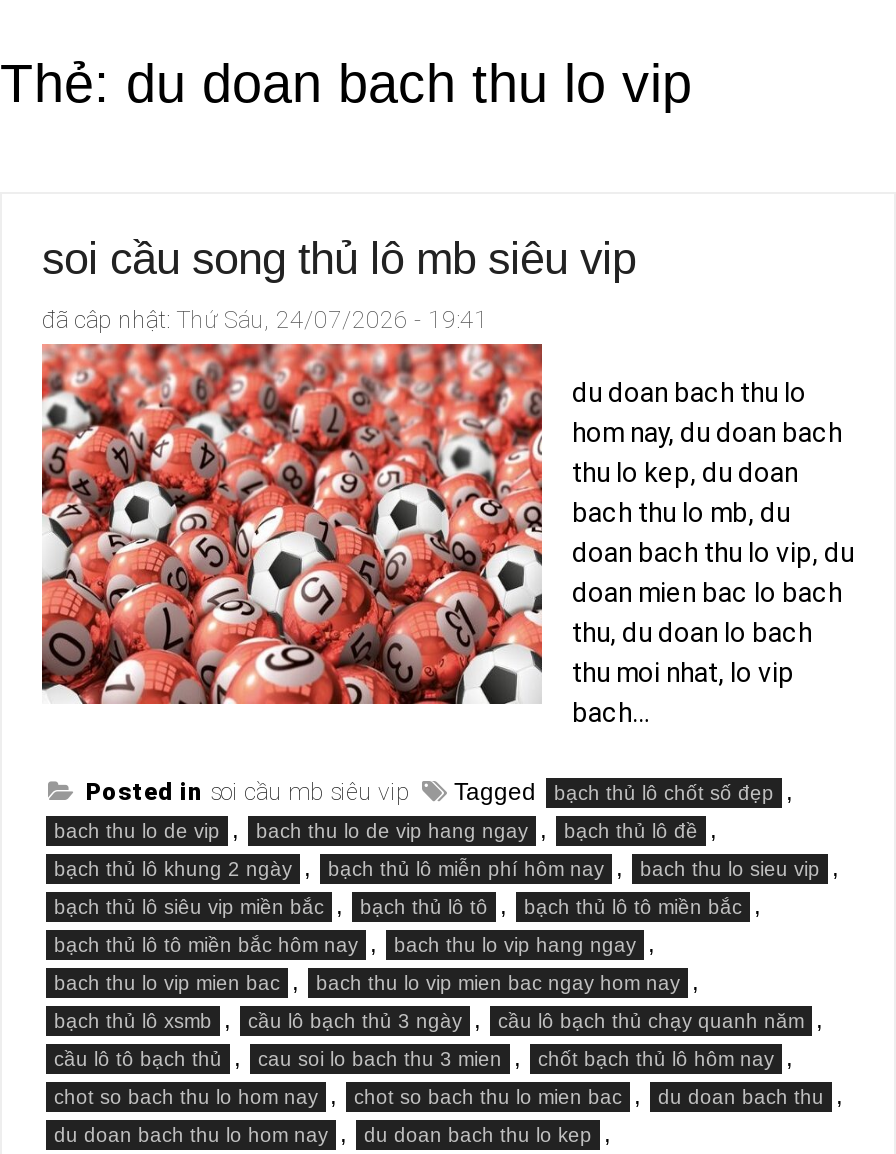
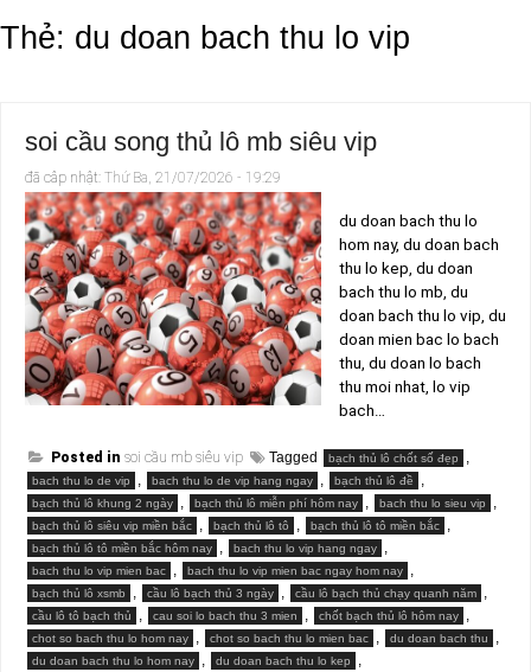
- đã câp nhật: Thứ Sáu, 24/07/2026 - 19:41
+ đã câp nhật: Thứ Ba, 21/07/2026 - 19:29
